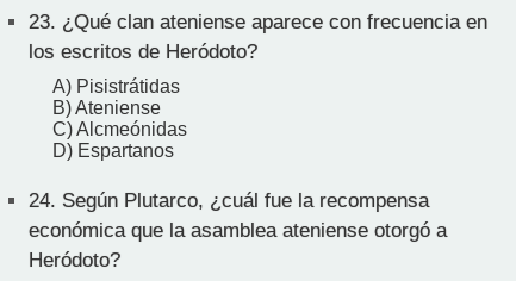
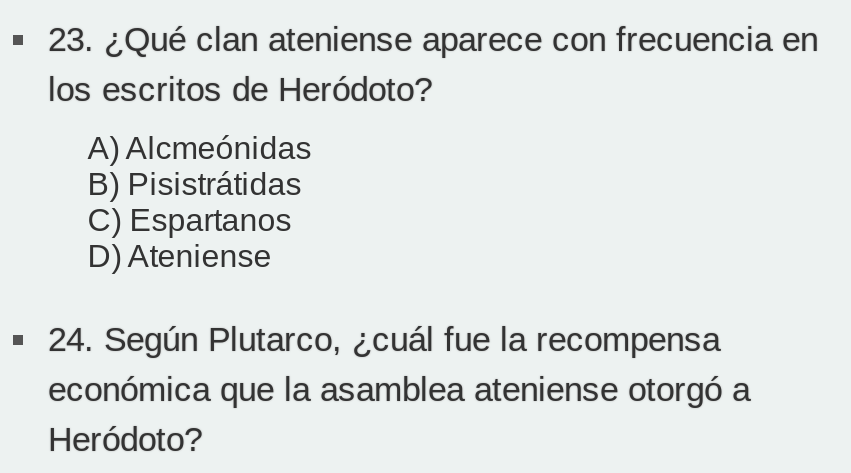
- A) Pisistrátidas
+ A) Alcmeónidas

- B) Ateniense
+ B) Pisistrátidas

- C) Alcmeónidas
+ C) Espartanos

- D) Espartanos
+ D) Ateniense
